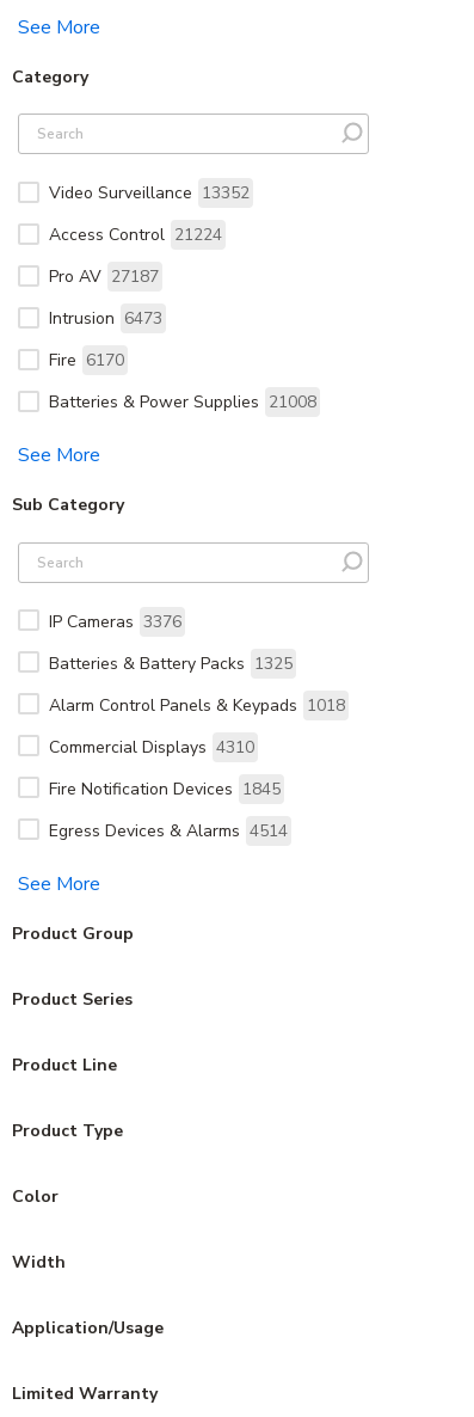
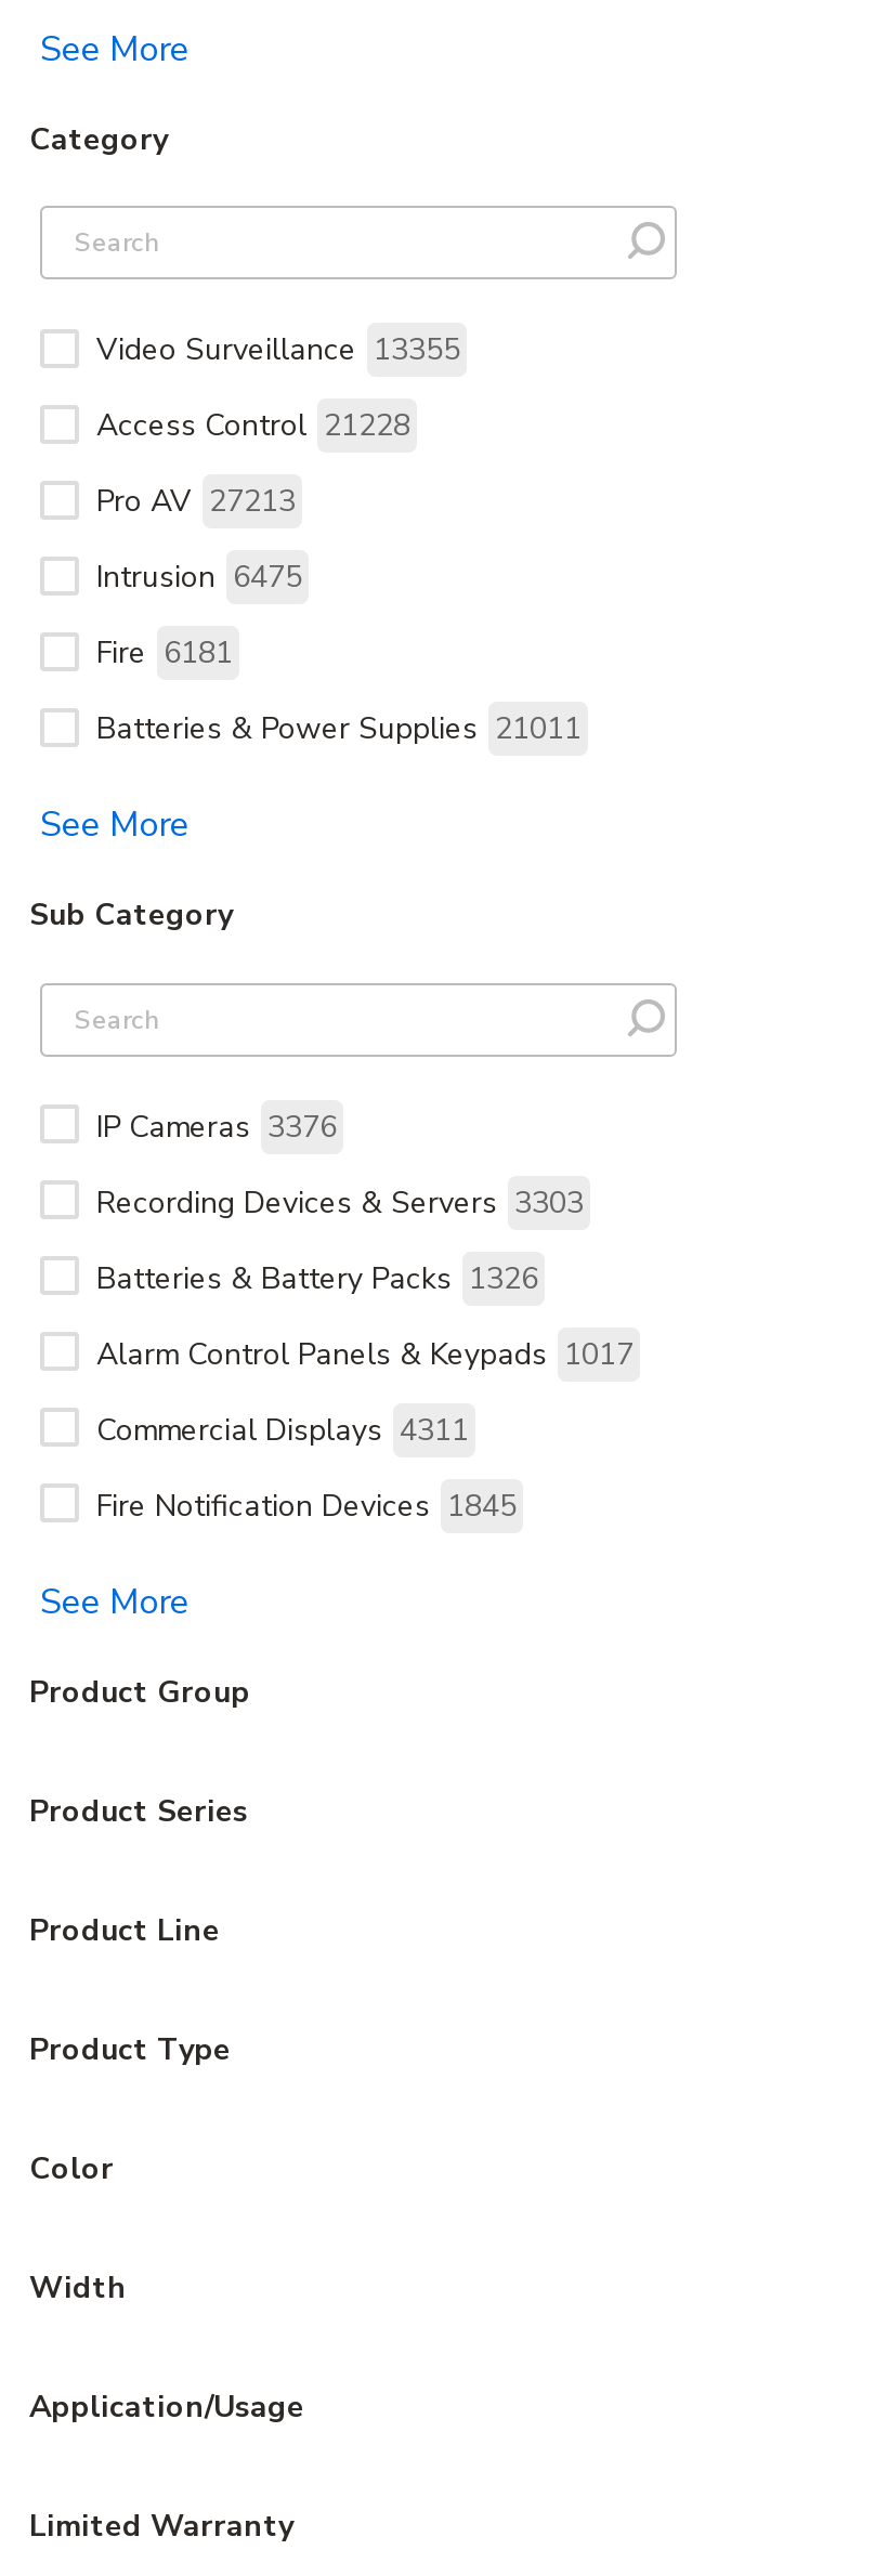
- Video Surveillance 13352
+ Video Surveillance 13355

- Access Control 21224
+ Access Control 21228

- Pro AV 27187
+ Pro AV 27213

- Intrusion 6473
+ Intrusion 6475

- Fire 6170
+ Fire 6181

- Batteries & Power Supplies 21008
+ Batteries & Power Supplies 21011

- Batteries & Battery Packs 1325
- Alarm Control Panels & Keypads 1018
- Commercial Displays 4310
+ Recording Devices & Servers 3303
+ Batteries & Battery Packs 1326
+ Alarm Control Panels & Keypads 1017
+ Commercial Displays 4311

moved down: Fire Notification Devices 1845

- Egress Devices & Alarms 4514
